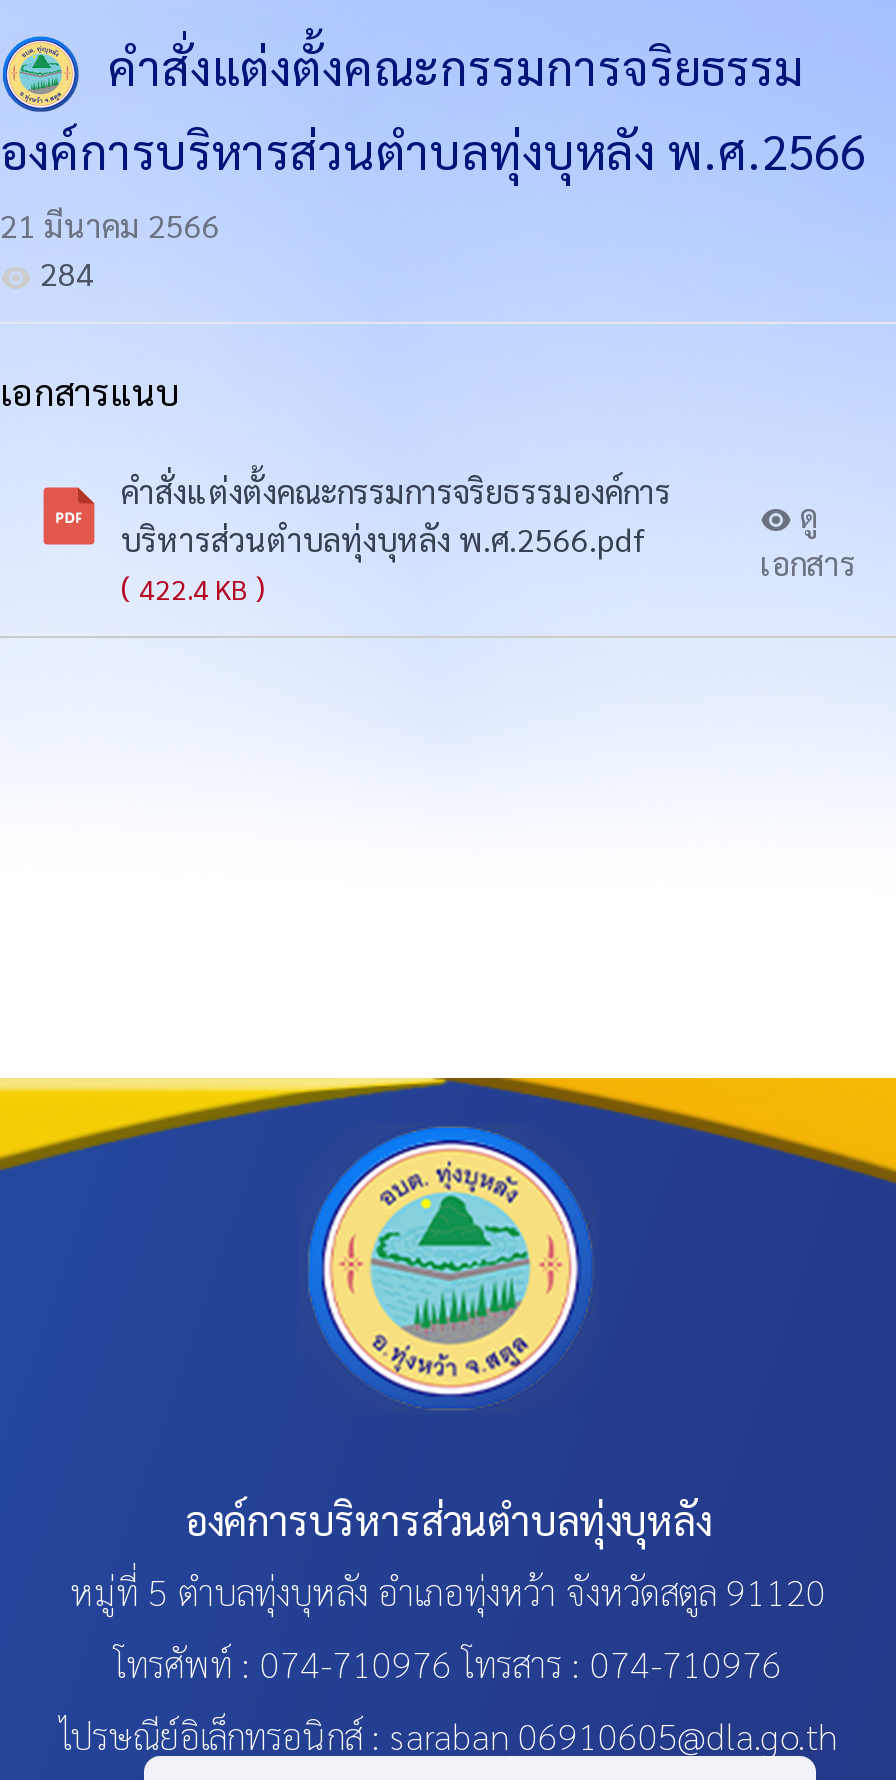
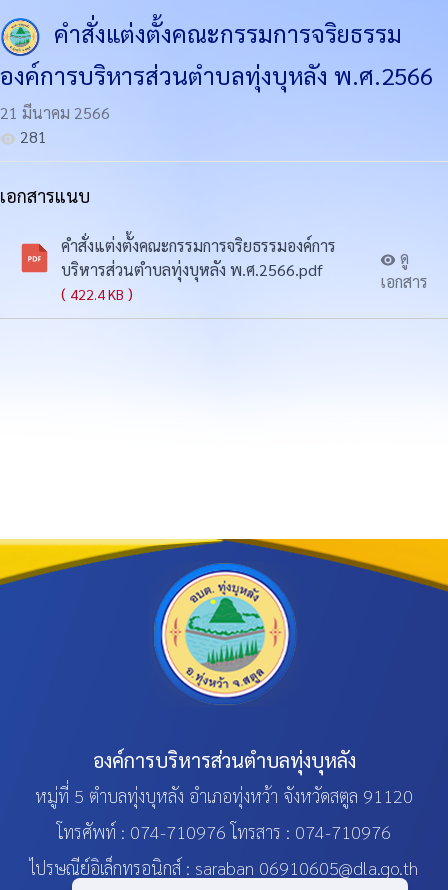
- 284
+ 281
